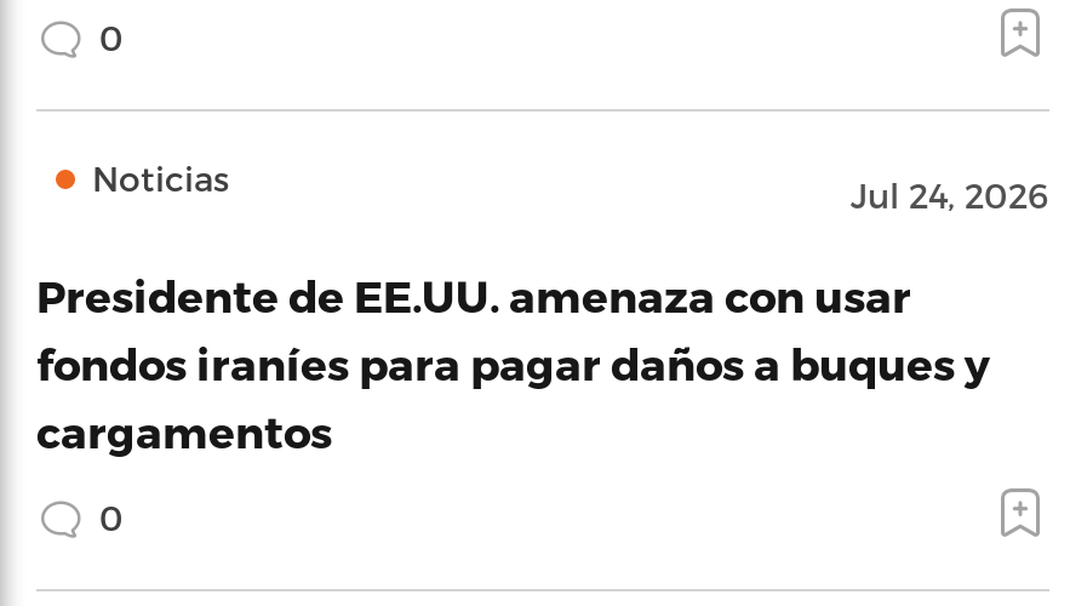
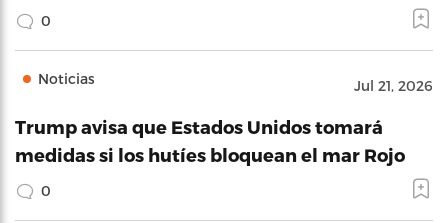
- Jul 24, 2026
+ Jul 21, 2026

- Presidente de EE.UU. amenaza con usar
- fondos iraníes para pagar daños a buques y
- cargamentos
+ Trump avisa que Estados Unidos tomará
+ medidas si los hutíes bloquean el mar Rojo
